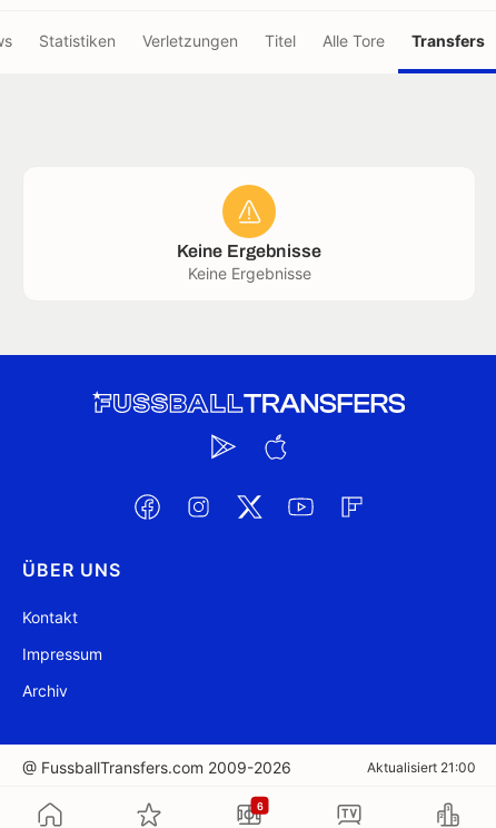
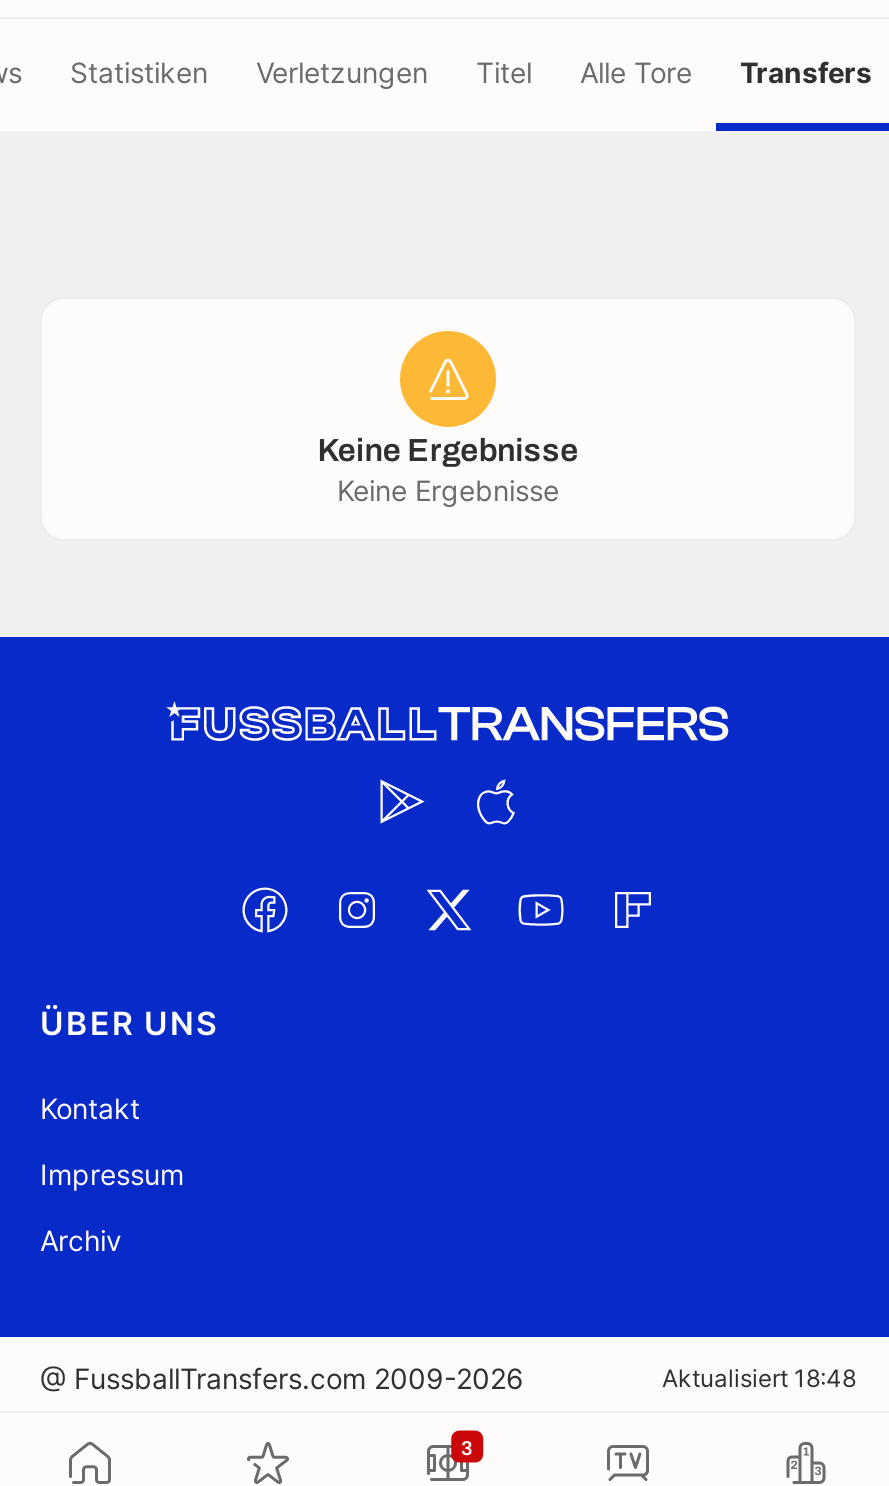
- Aktualisiert 21:00
+ Aktualisiert 18:48

- 6
+ 3
